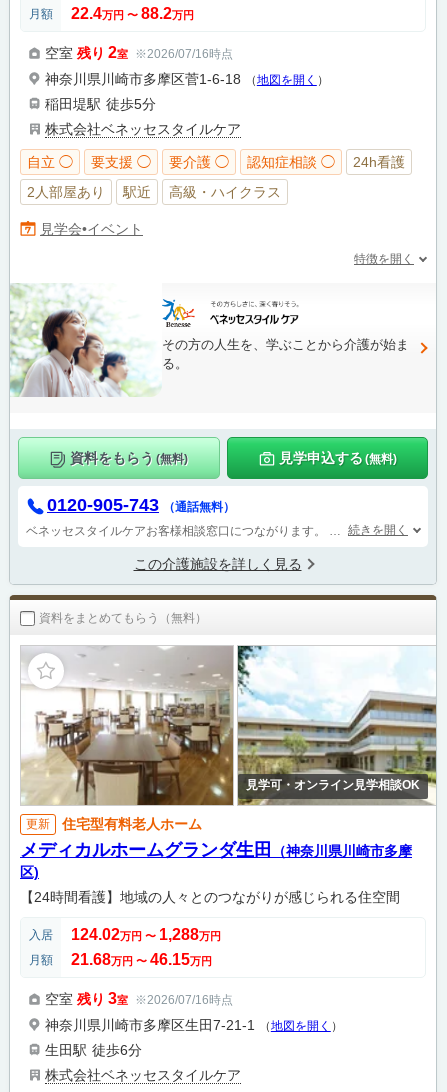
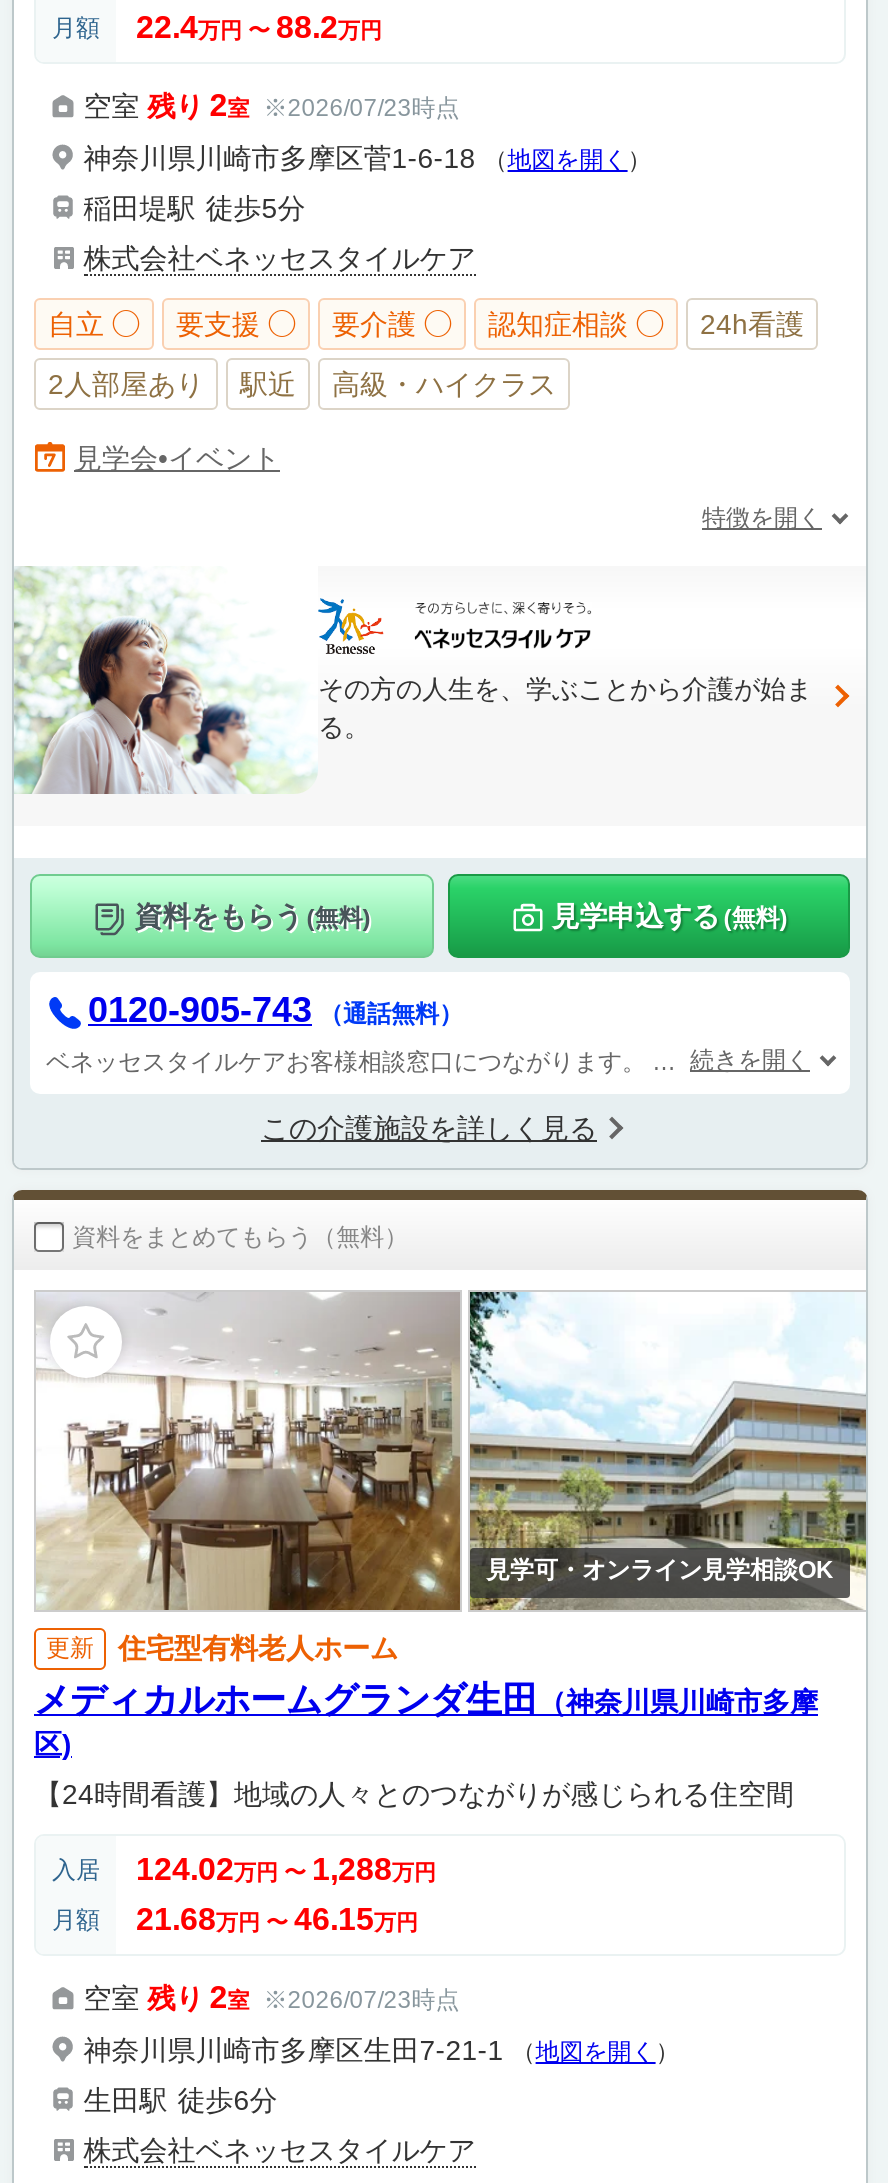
- 空室残り 2室 ※2026/07/16時点
+ 空室残り 2室 ※2026/07/23時点

- 空室残り 3室 ※2026/07/16時点
+ 空室残り 2室 ※2026/07/23時点
